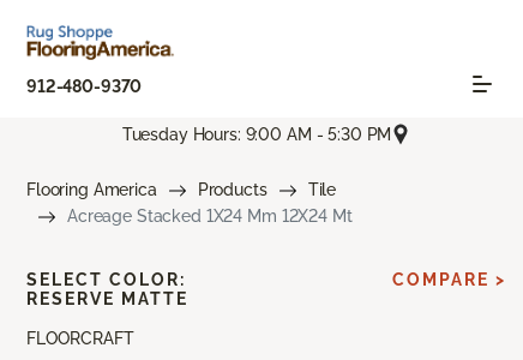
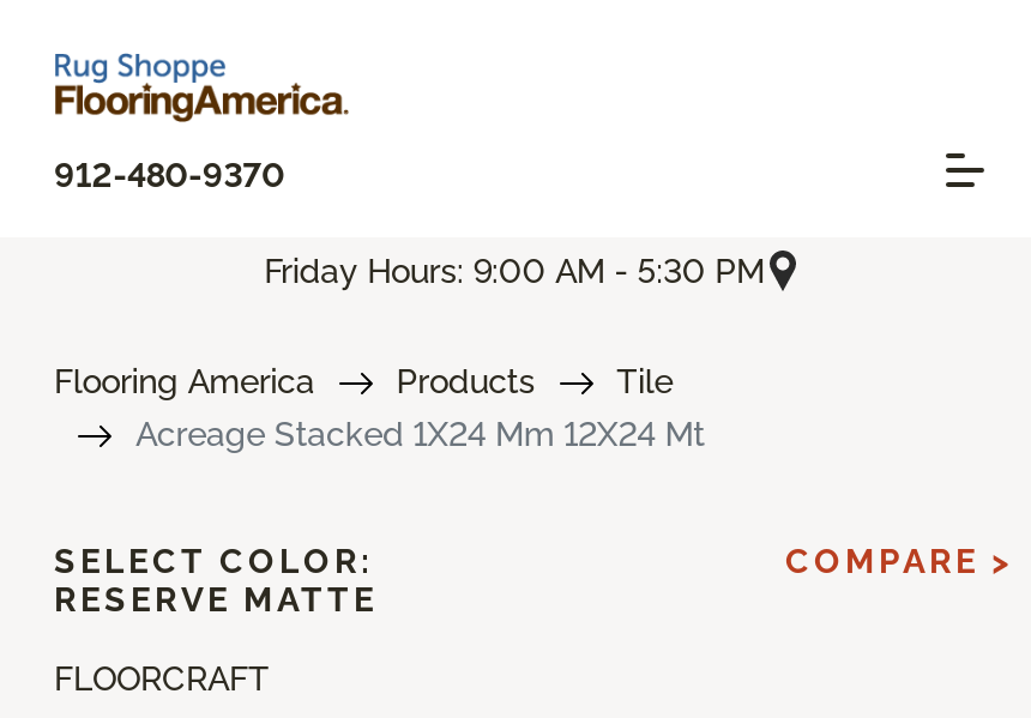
- Tuesday Hours: 9:00 AM - 5:30 PM
+ Friday Hours: 9:00 AM - 5:30 PM
